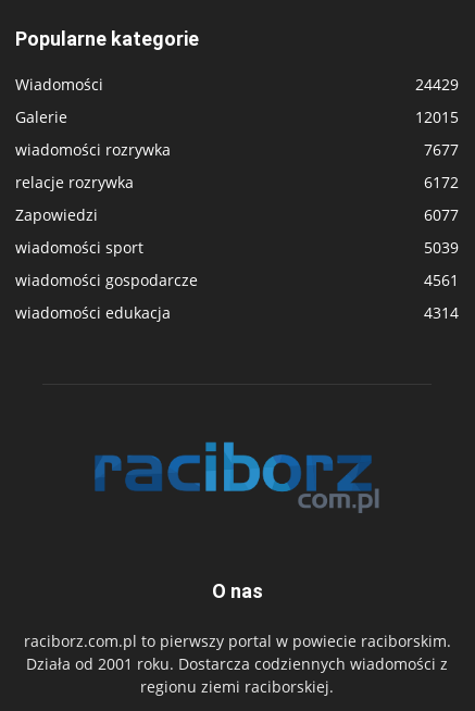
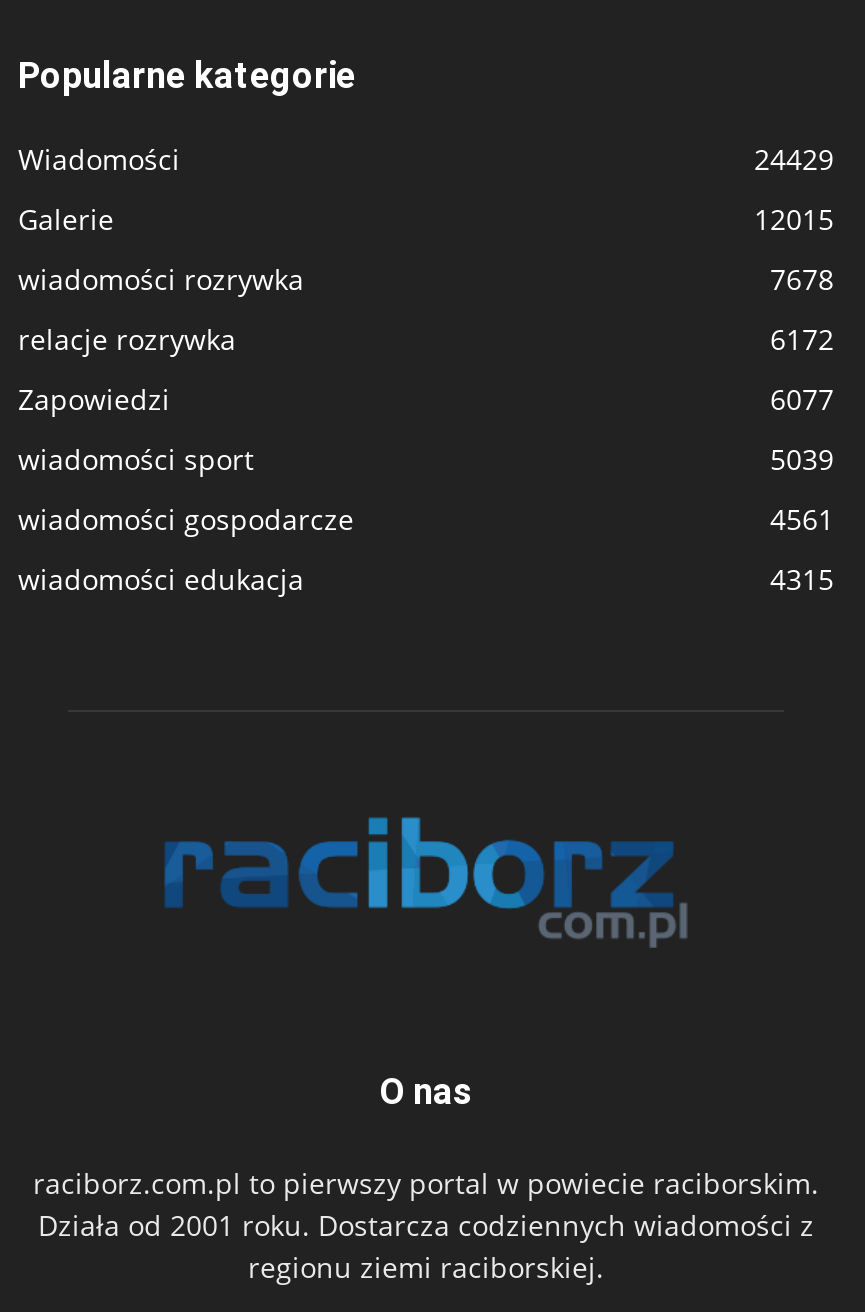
- 7677
+ 7678

- 4314
+ 4315
